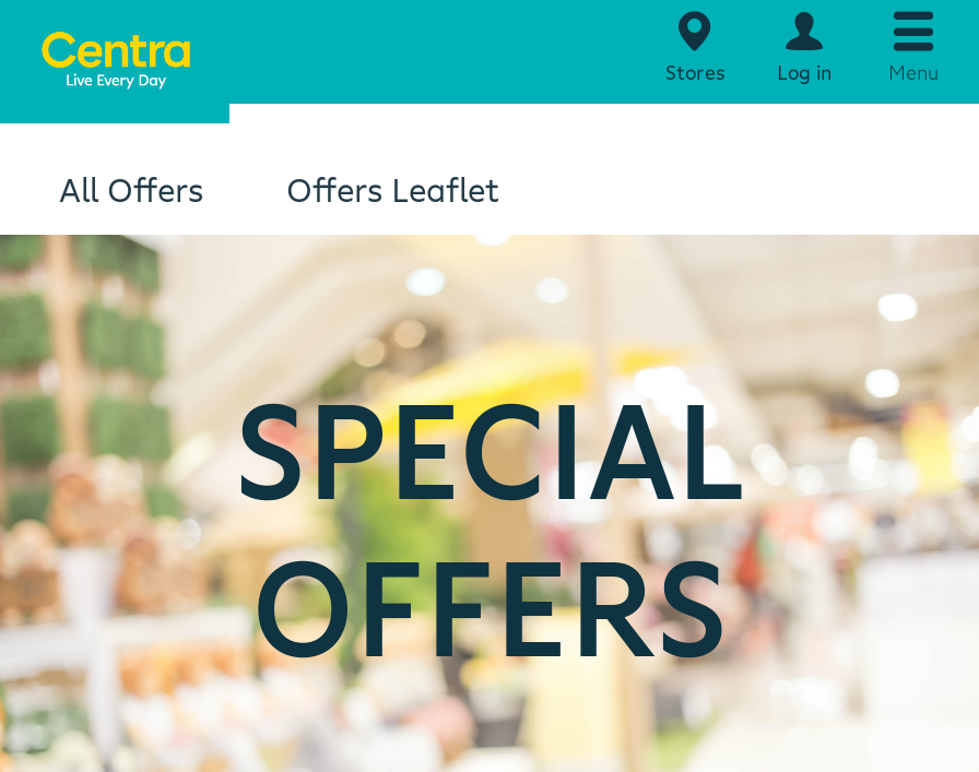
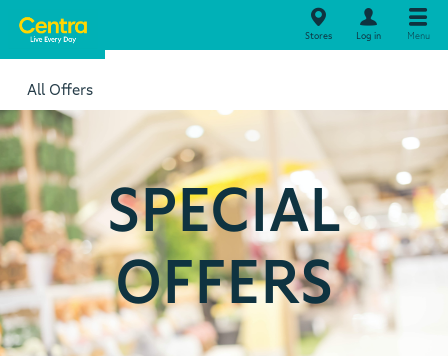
- Offers Leaflet
